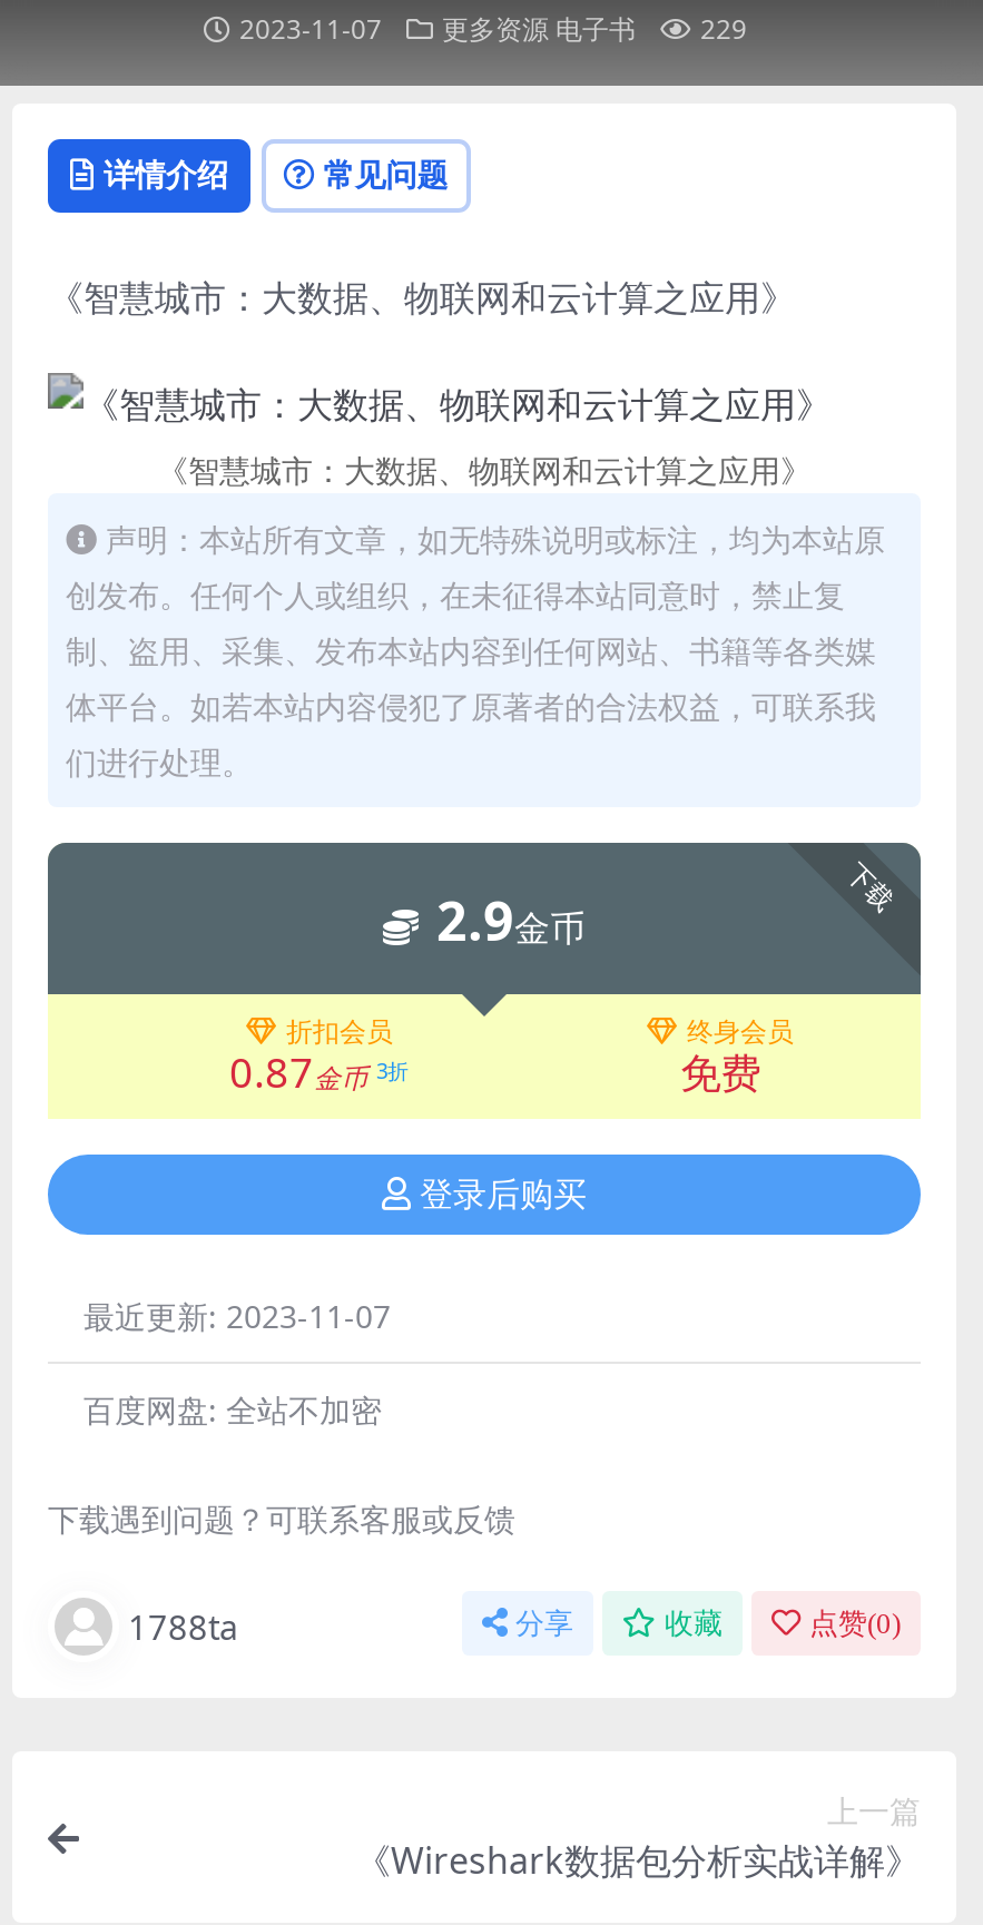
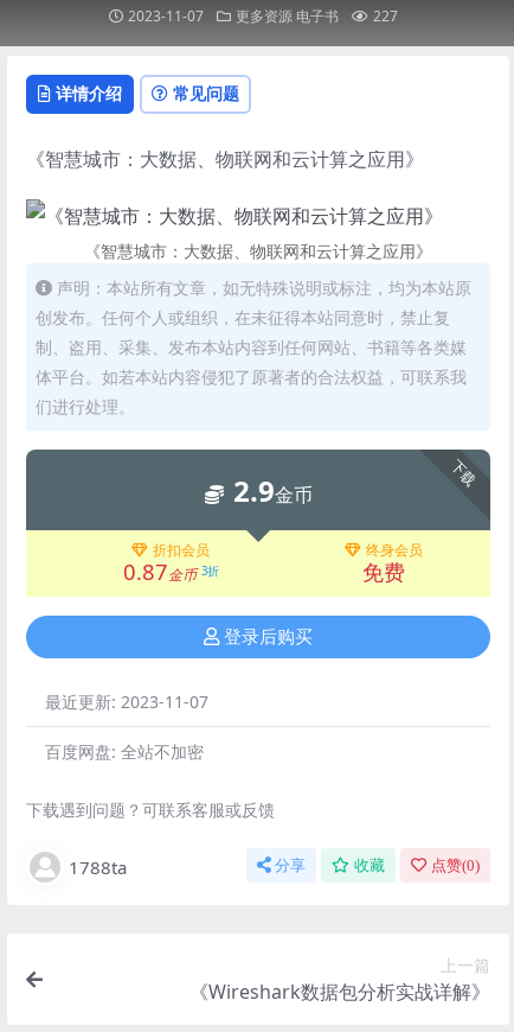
- 2023-11-07 更多资源 电子书 229
+ 2023-11-07 更多资源 电子书 227
